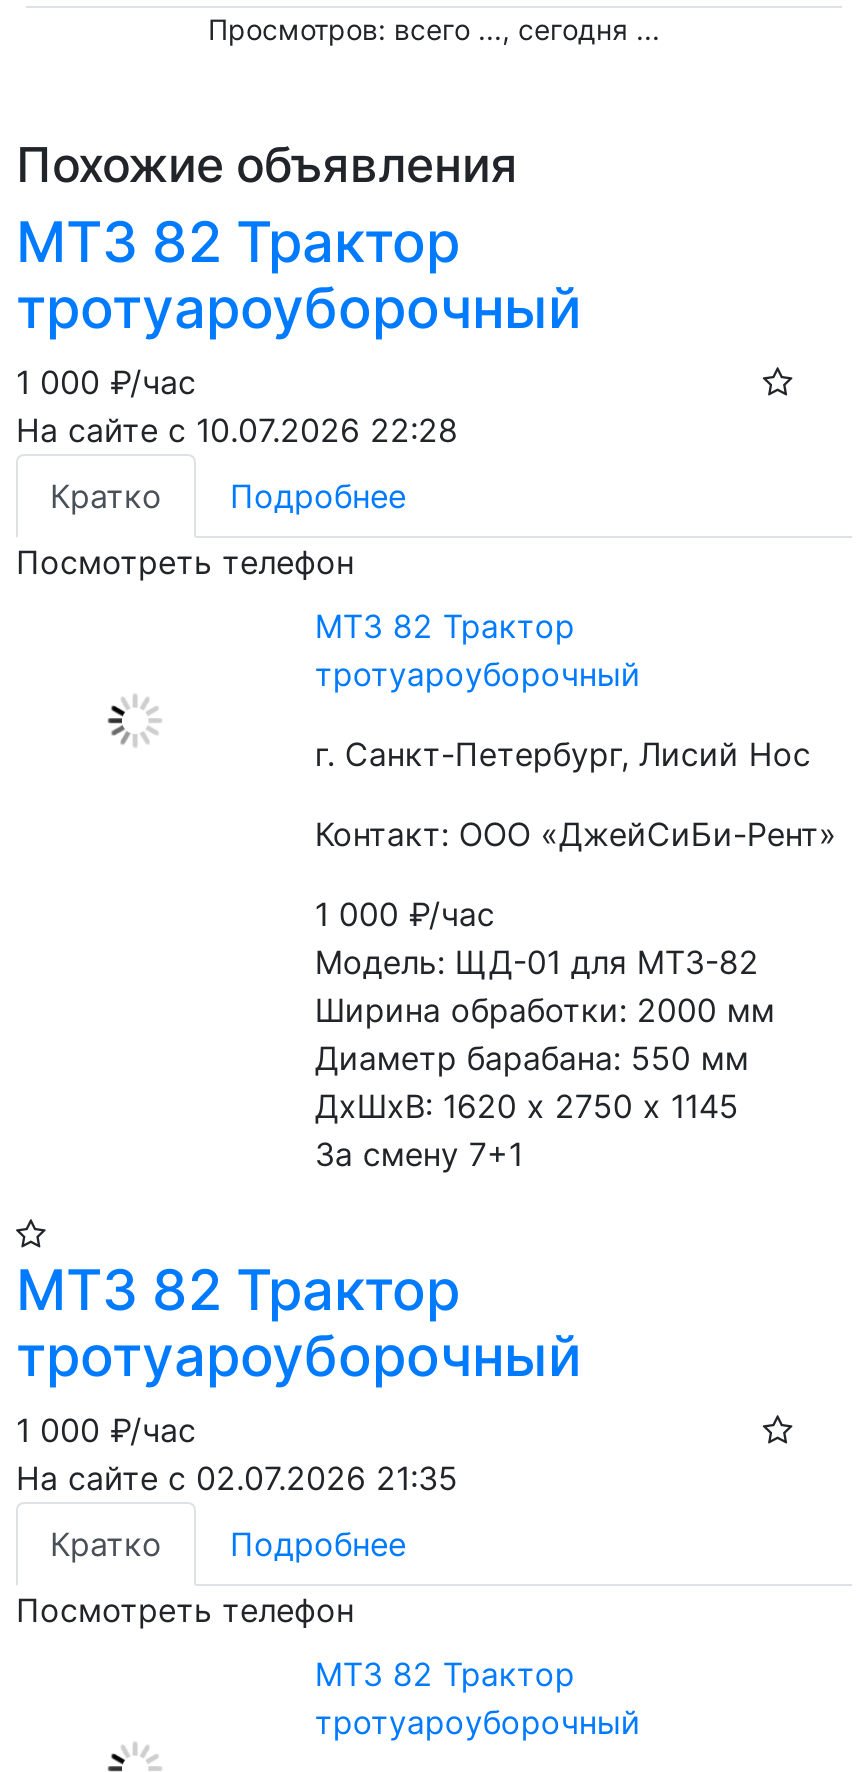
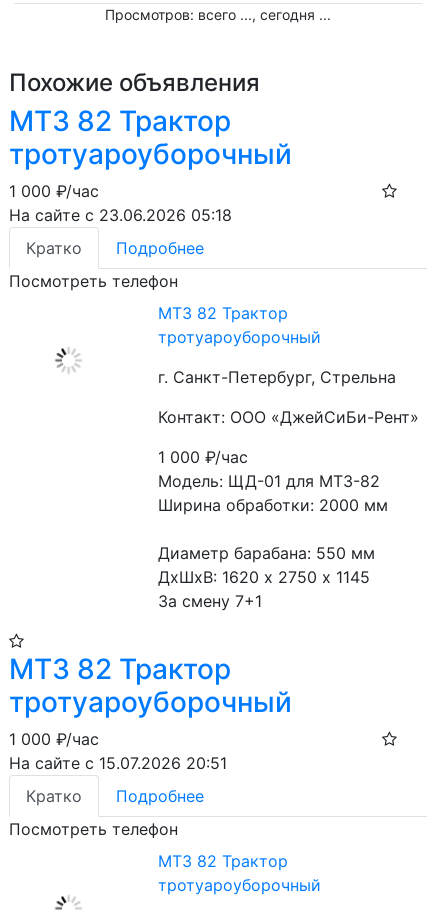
- На сайте с 10.07.2026 22:28
+ На сайте с 23.06.2026 05:18

- г. Санкт-Петербург, Лисий Нос
+ г. Санкт-Петербург, Стрельна

- На сайте с 02.07.2026 21:35
+ На сайте с 15.07.2026 20:51
